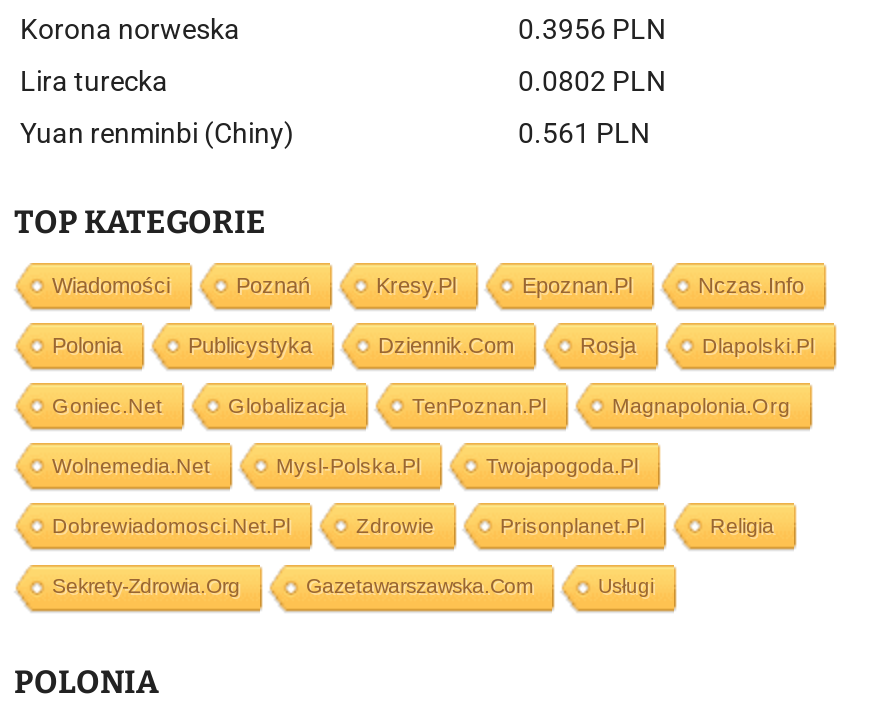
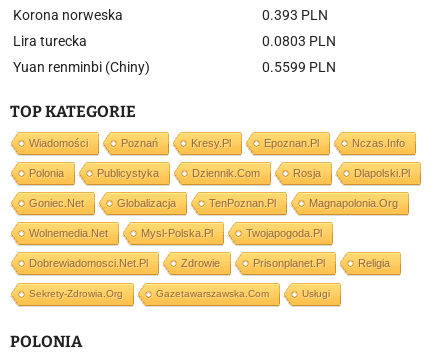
- 0.3956 PLN
+ 0.393 PLN

- 0.0802 PLN
+ 0.0803 PLN

- 0.561 PLN
+ 0.5599 PLN
